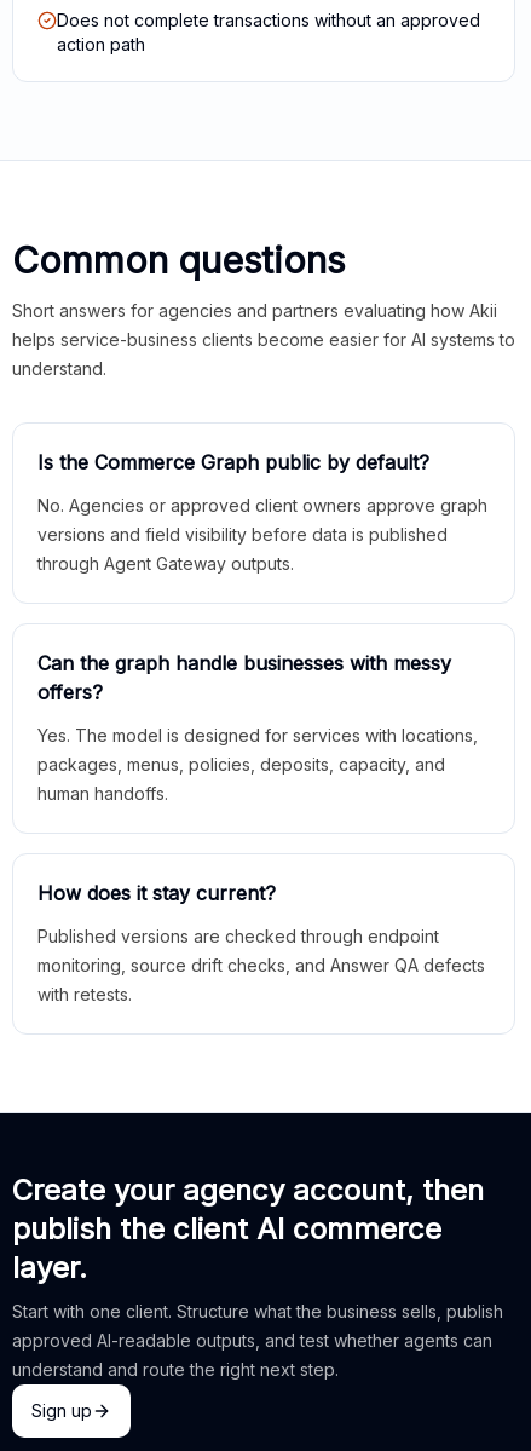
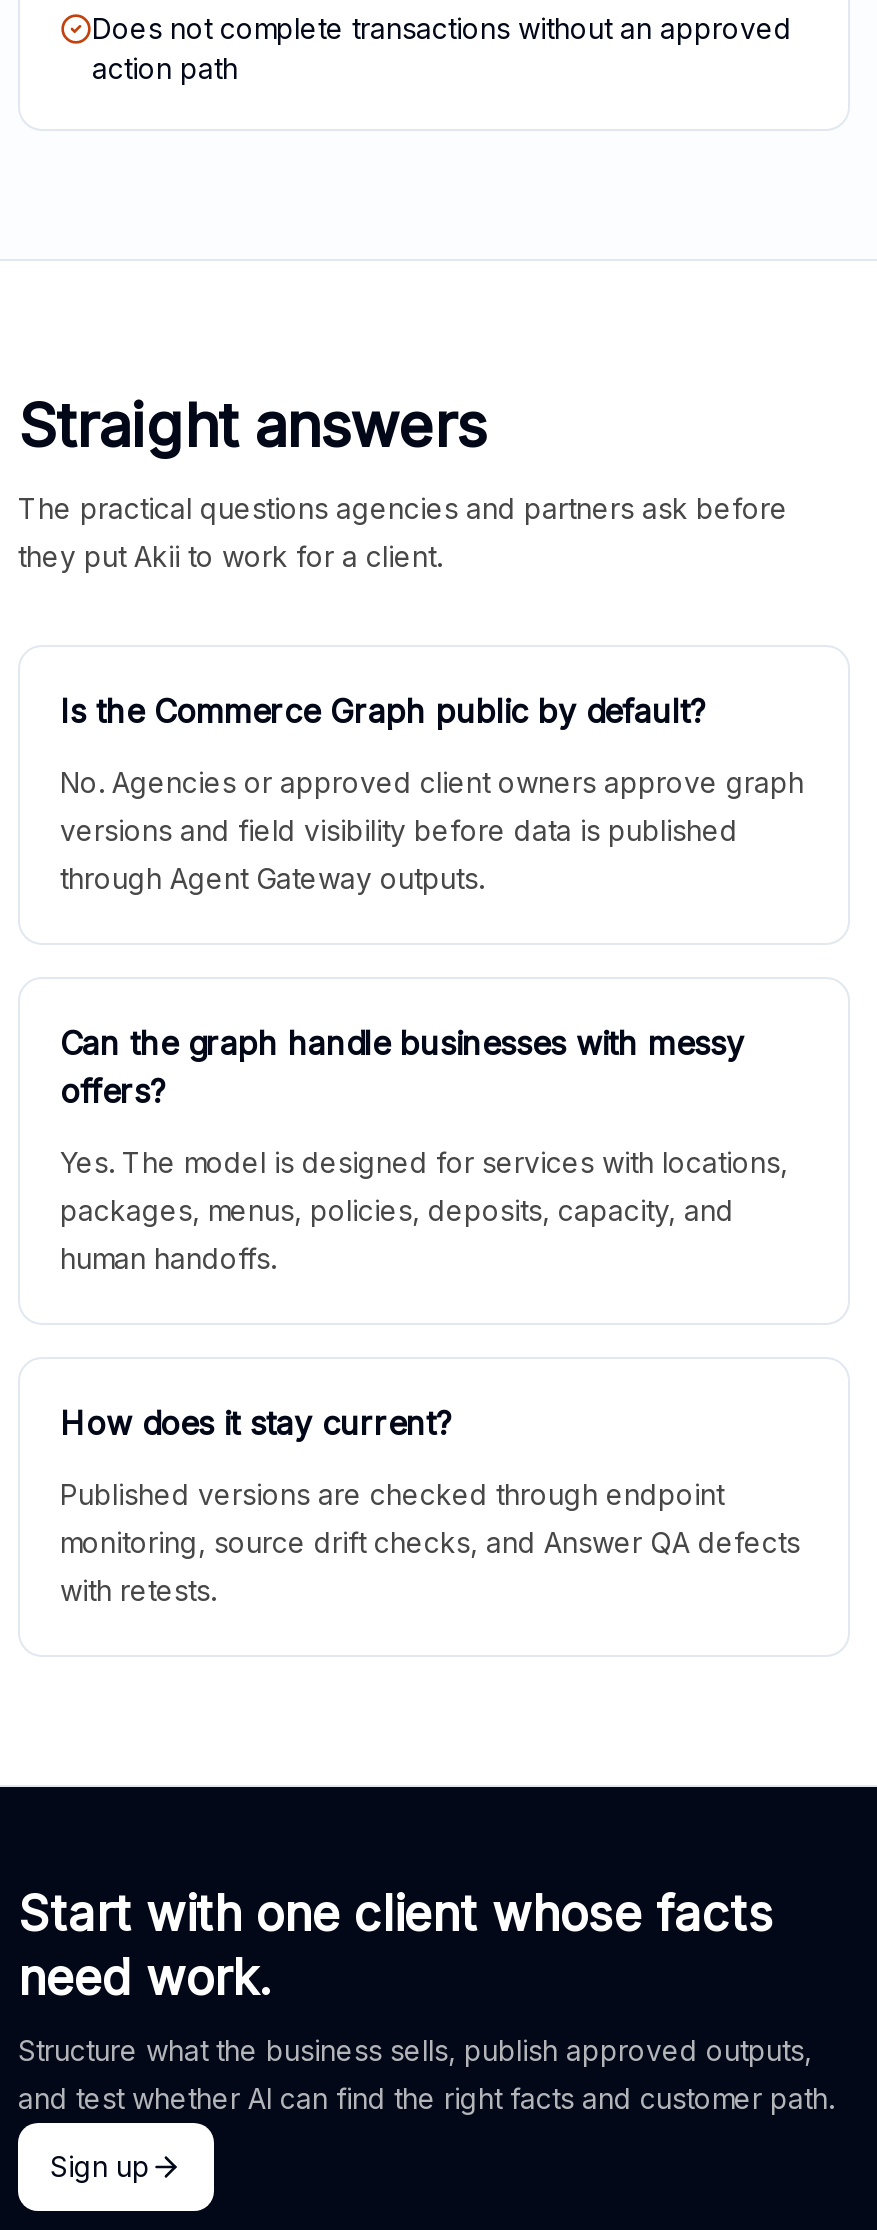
- Common questions
- Short answers for agencies and partners evaluating how Akii
- helps service-business clients become easier for AI systems to
- understand.
+ Straight answers
+ The practical questions agencies and partners ask before
+ they put Akii to work for a client.

- Create your agency account, then
- publish the client AI commerce
- layer.
- Start with one client. Structure what the business sells, publish
- approved AI-readable outputs, and test whether agents can
- understand and route the right next step.
+ Start with one client whose facts
+ need work.
+ Structure what the business sells, publish approved outputs,
+ and test whether AI can find the right facts and customer path.
